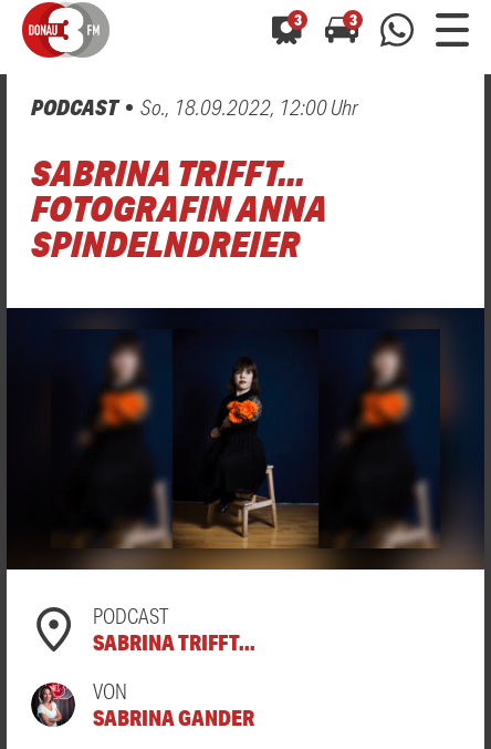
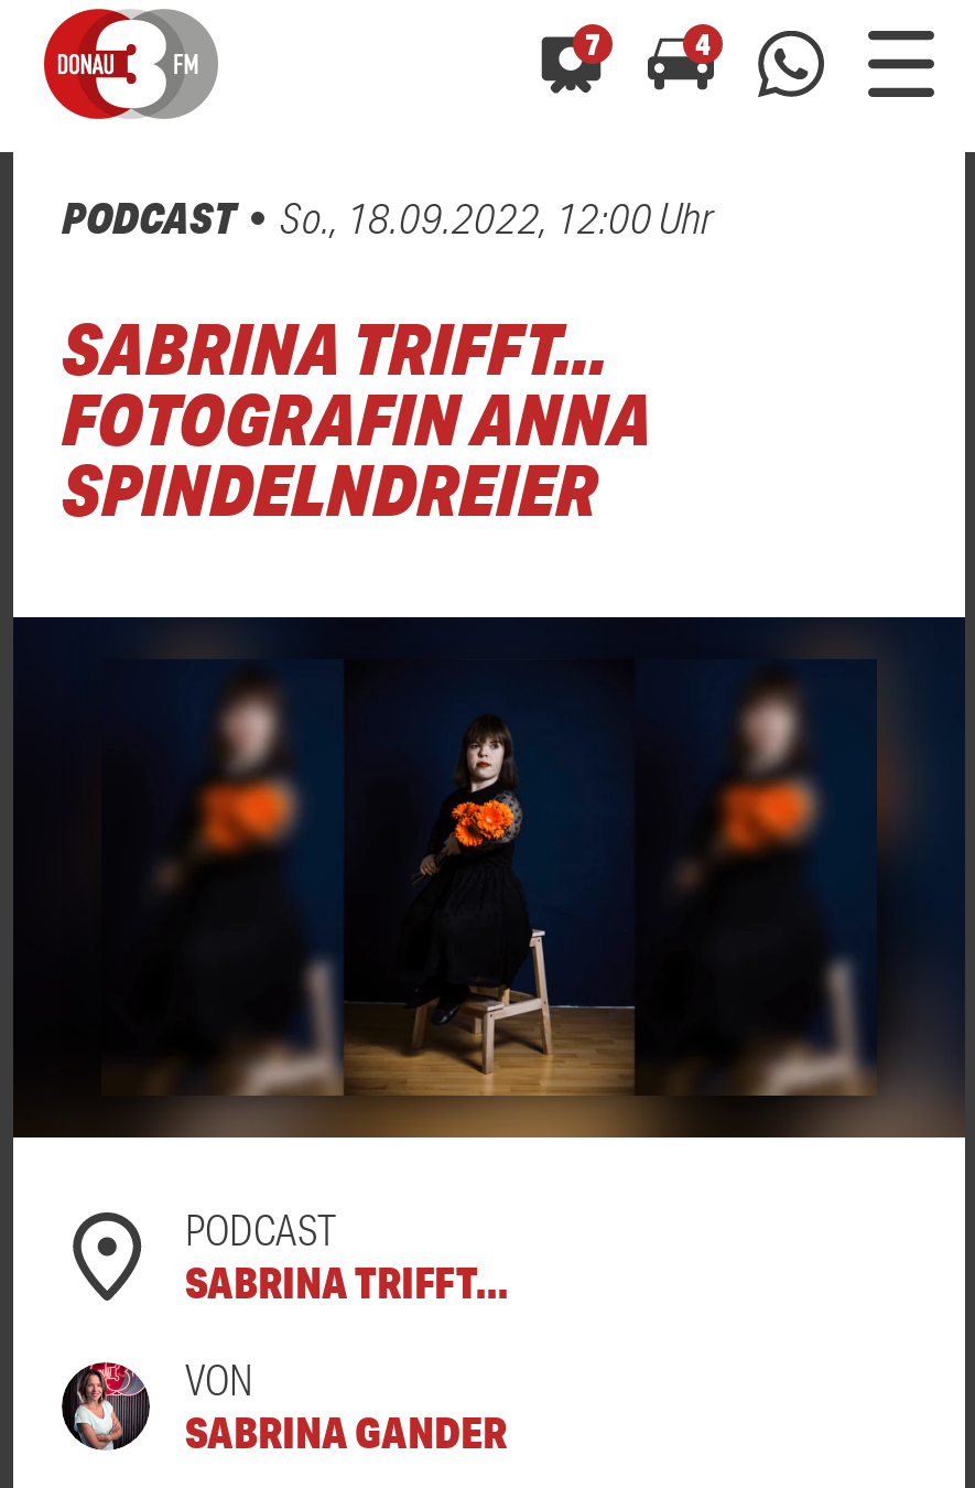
- 3
+ 7

- 3
+ 4
